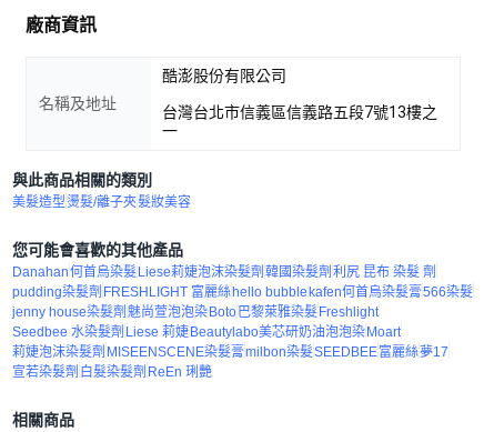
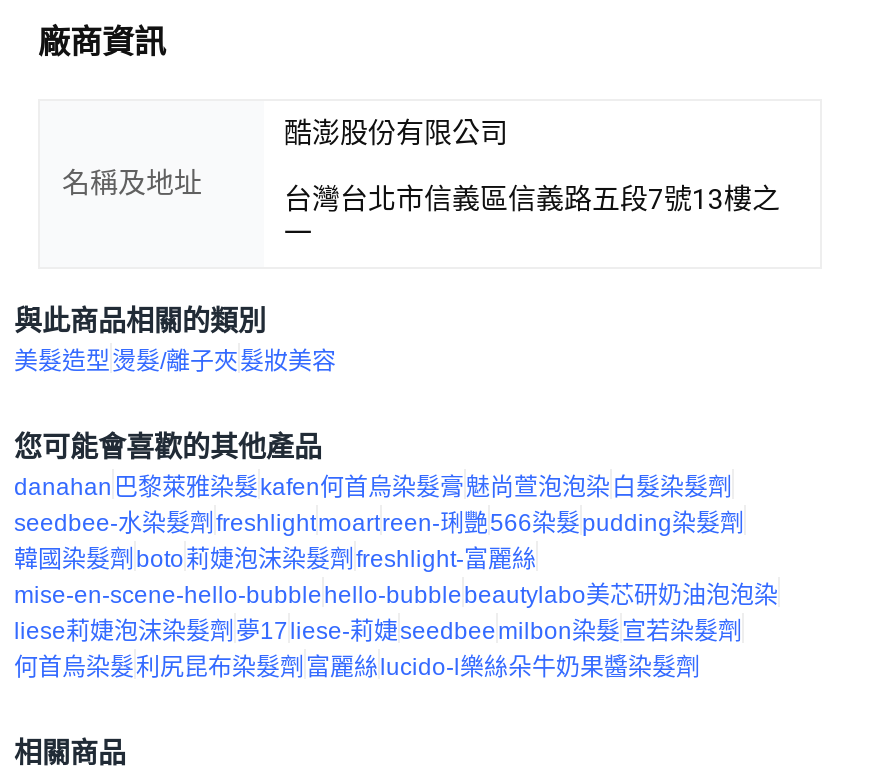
- Danahan何首烏染髮Liese莉婕泡沫染髮劑韓國染髮劑利尻 昆布 染髮 劑
- pudding染髮劑FRESHLIGHT 富麗絲hello bubble kafen何首烏染髮膏566染髮
- jenny house染髮劑魅尚萱泡泡染Boto巴黎萊雅染髮Freshlight
- Seedbee 水染髮劑Liese 莉婕Beautylabo美芯研奶油泡泡染Moart
- 莉婕泡沫染髮劑MISEENSCENE染髮膏milbon染髮SEEDBEE富麗絲夢17
- 宣若染髮劑白髮染髮劑ReEn 琍艷
+ danahan巴黎萊雅染髮kafen何首烏染髮膏魅尚萱泡泡染白髮染髮劑
+ seedbee-水染髮劑freshlightmoartreen-琍艷566染髮pudding染髮劑
+ 韓國染髮劑boto莉婕泡沫染髮劑freshlight-富麗絲
+ mise-en-scene-hello-bubble hello-bubble beautylabo美芯研奶油泡泡染
+ liese莉婕泡沫染髮劑夢17 liese-莉婕seedbee milbon染髮宣若染髮劑
+ 何首烏染髮利尻昆布染髮劑富麗絲lucido-l樂絲朵牛奶果醬染髮劑
